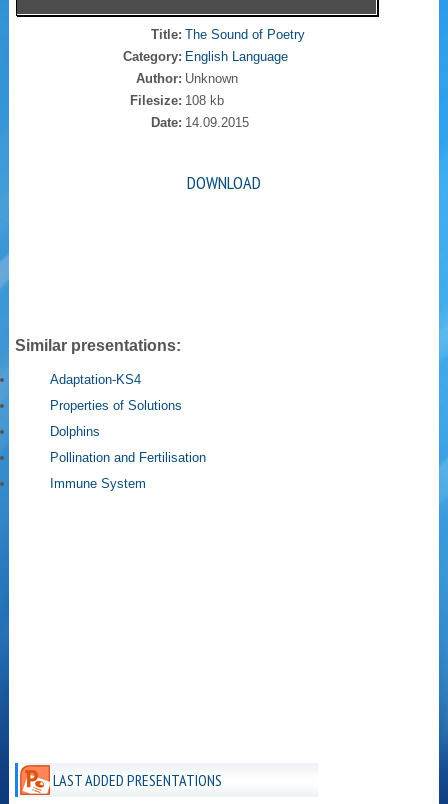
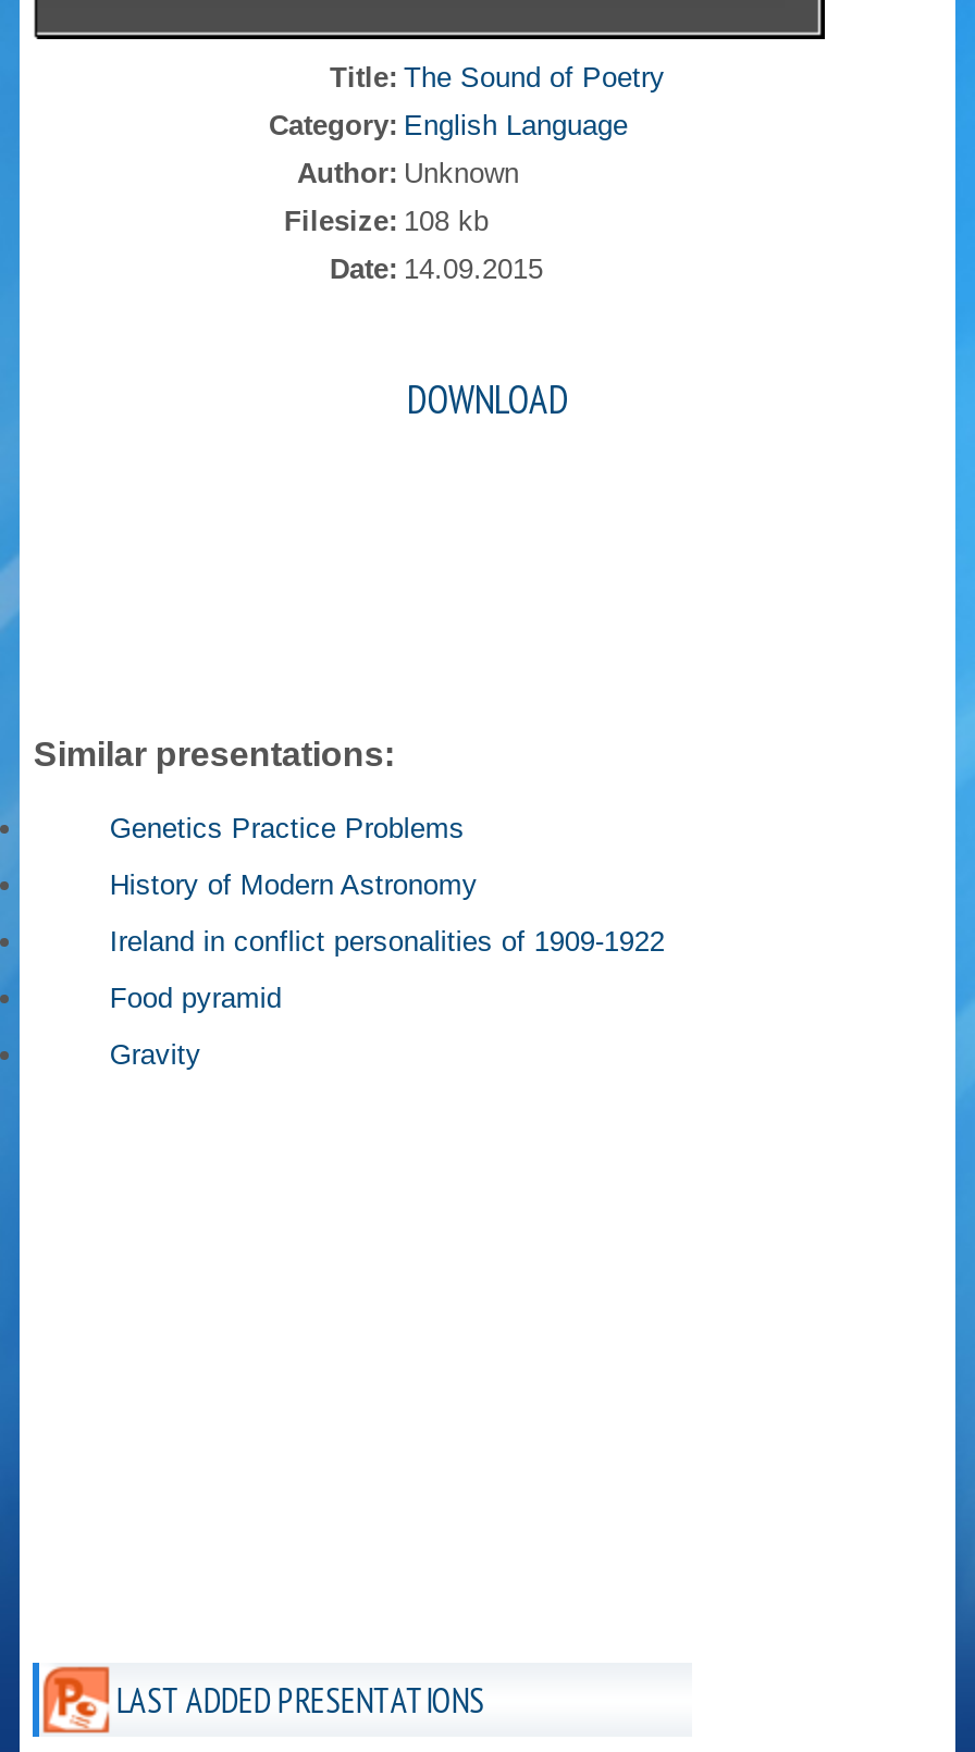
- Adaptation-KS4
+ Genetics Practice Problems

- Properties of Solutions
+ History of Modern Astronomy

- Dolphins
+ Ireland in conflict personalities of 1909-1922

- Pollination and Fertilisation
+ Food pyramid

- Immune System
+ Gravity
